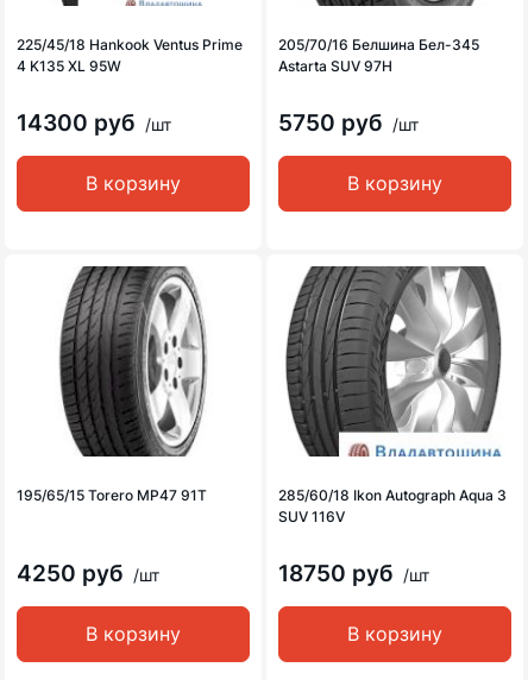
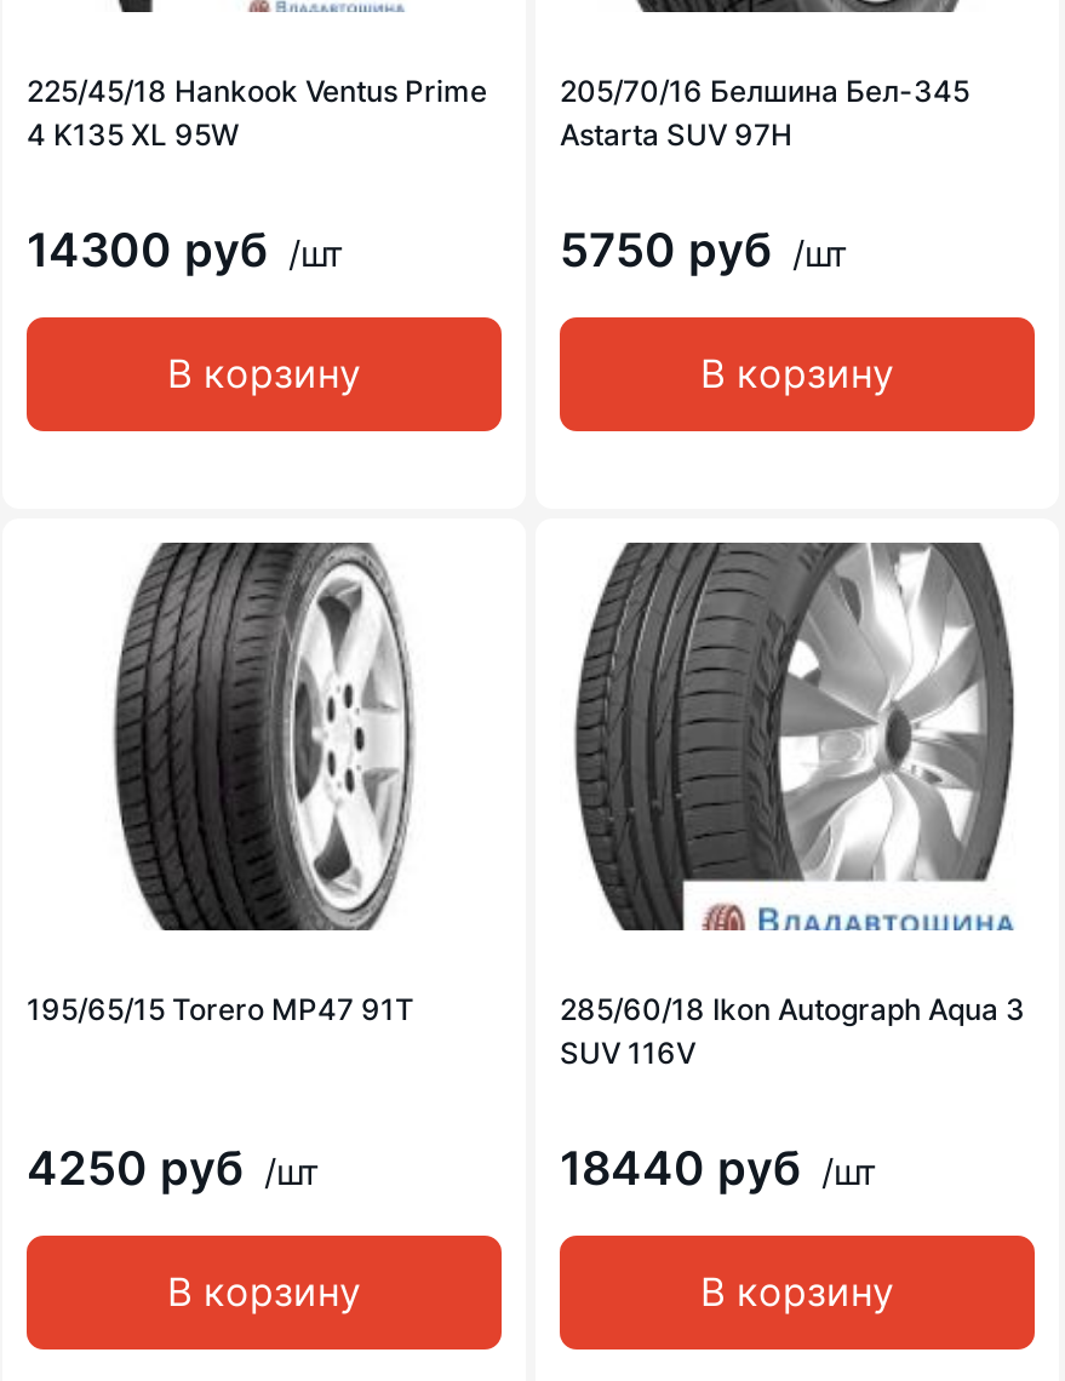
- 18750 руб /шт
+ 18440 руб /шт
